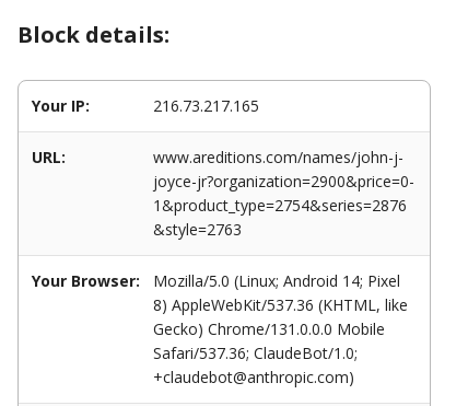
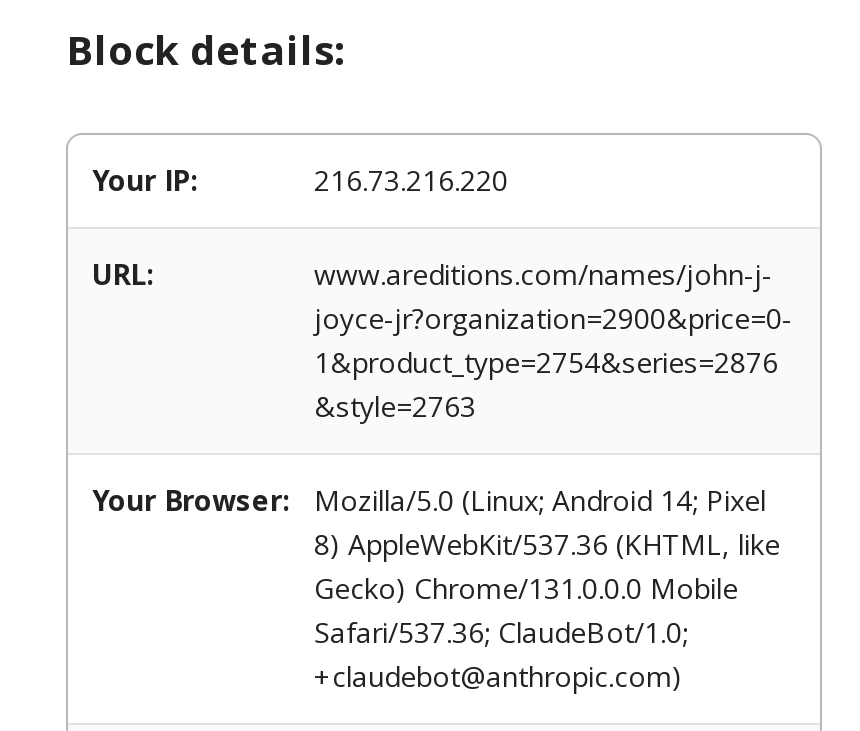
- 216.73.217.165
+ 216.73.216.220
